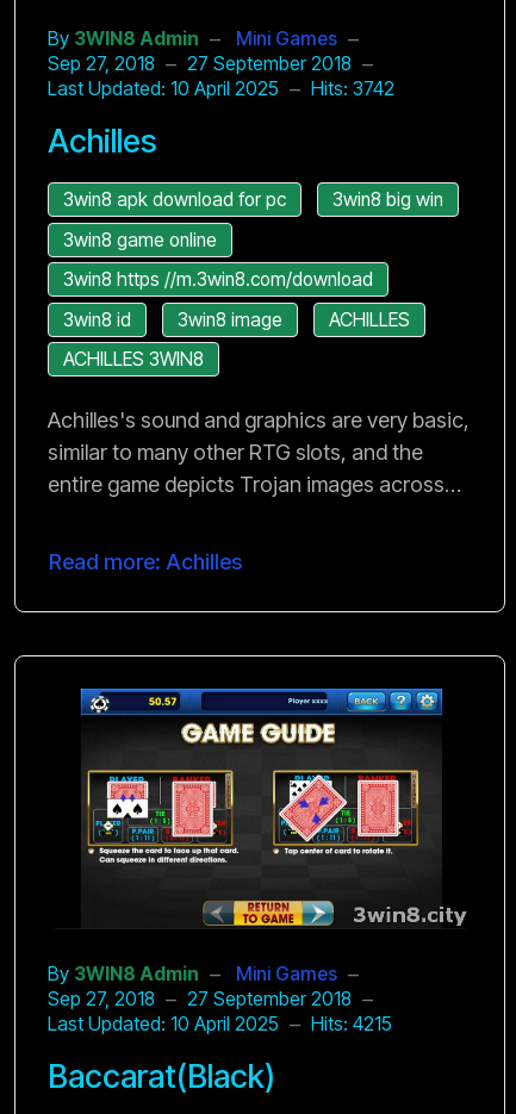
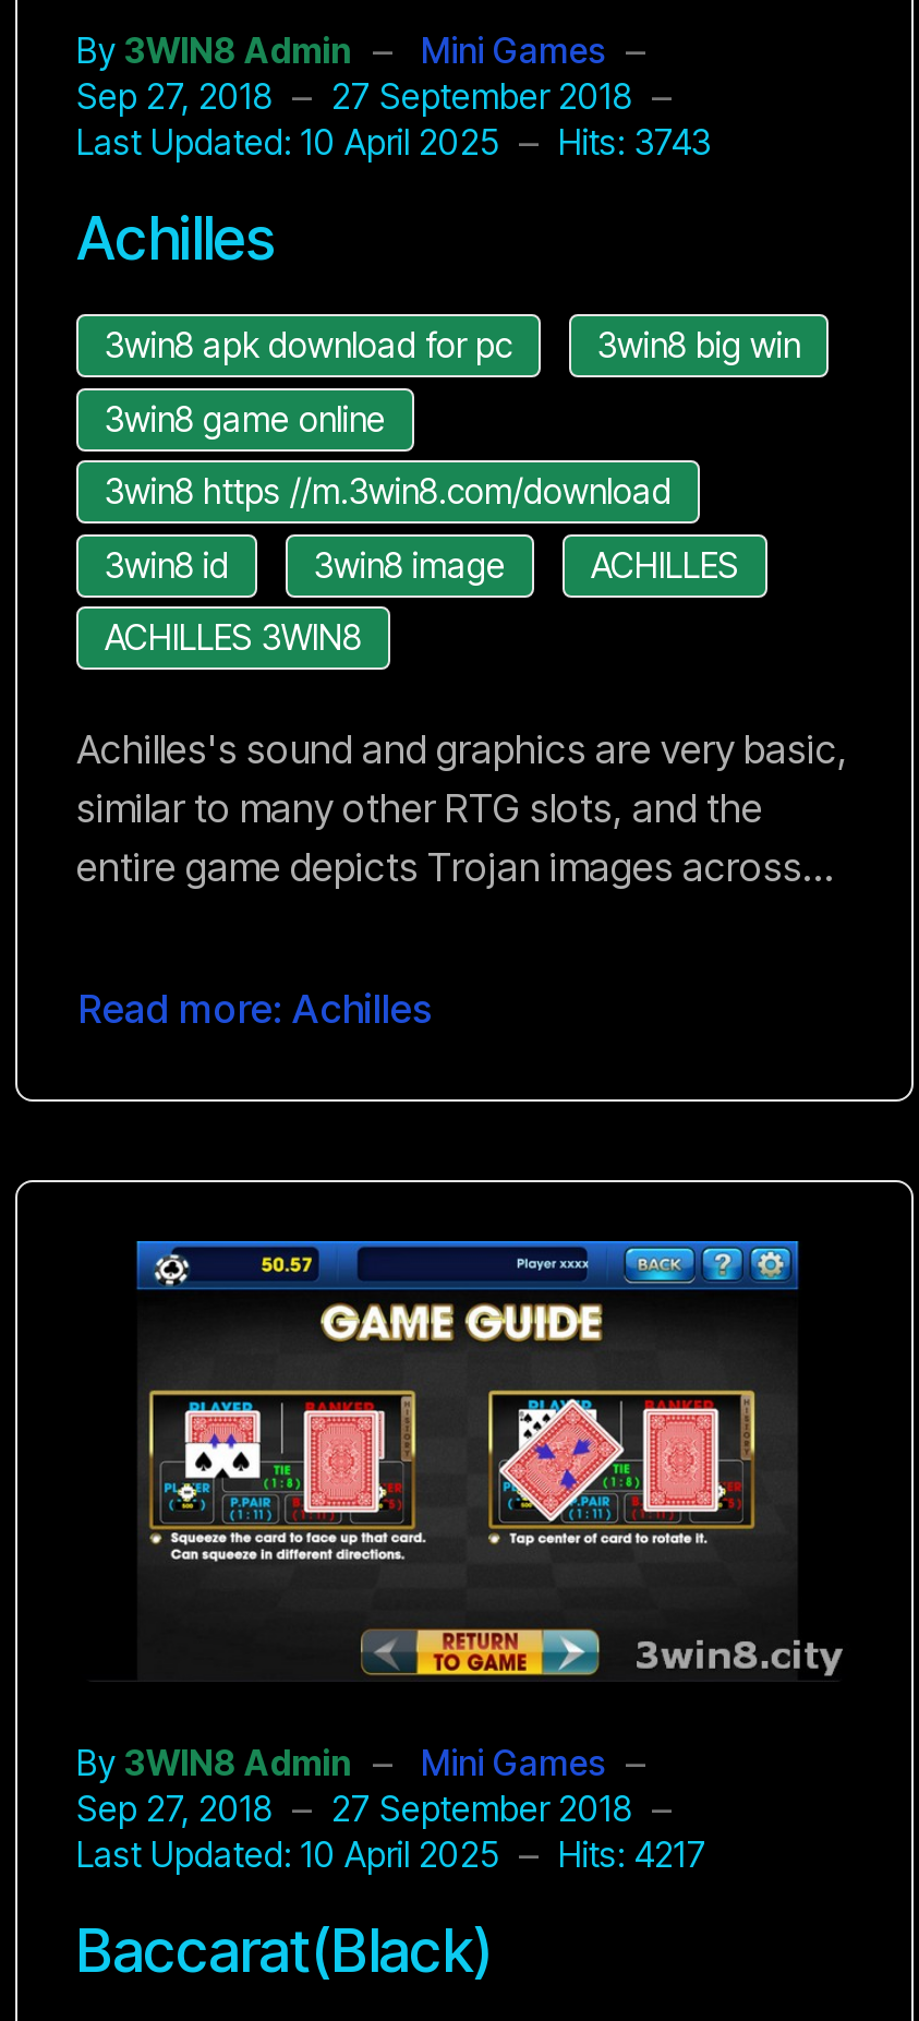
- Last Updated: 10 April 2025 Hits: 3742
+ Last Updated: 10 April 2025 Hits: 3743

- Last Updated: 10 April 2025 Hits: 4215
+ Last Updated: 10 April 2025 Hits: 4217
